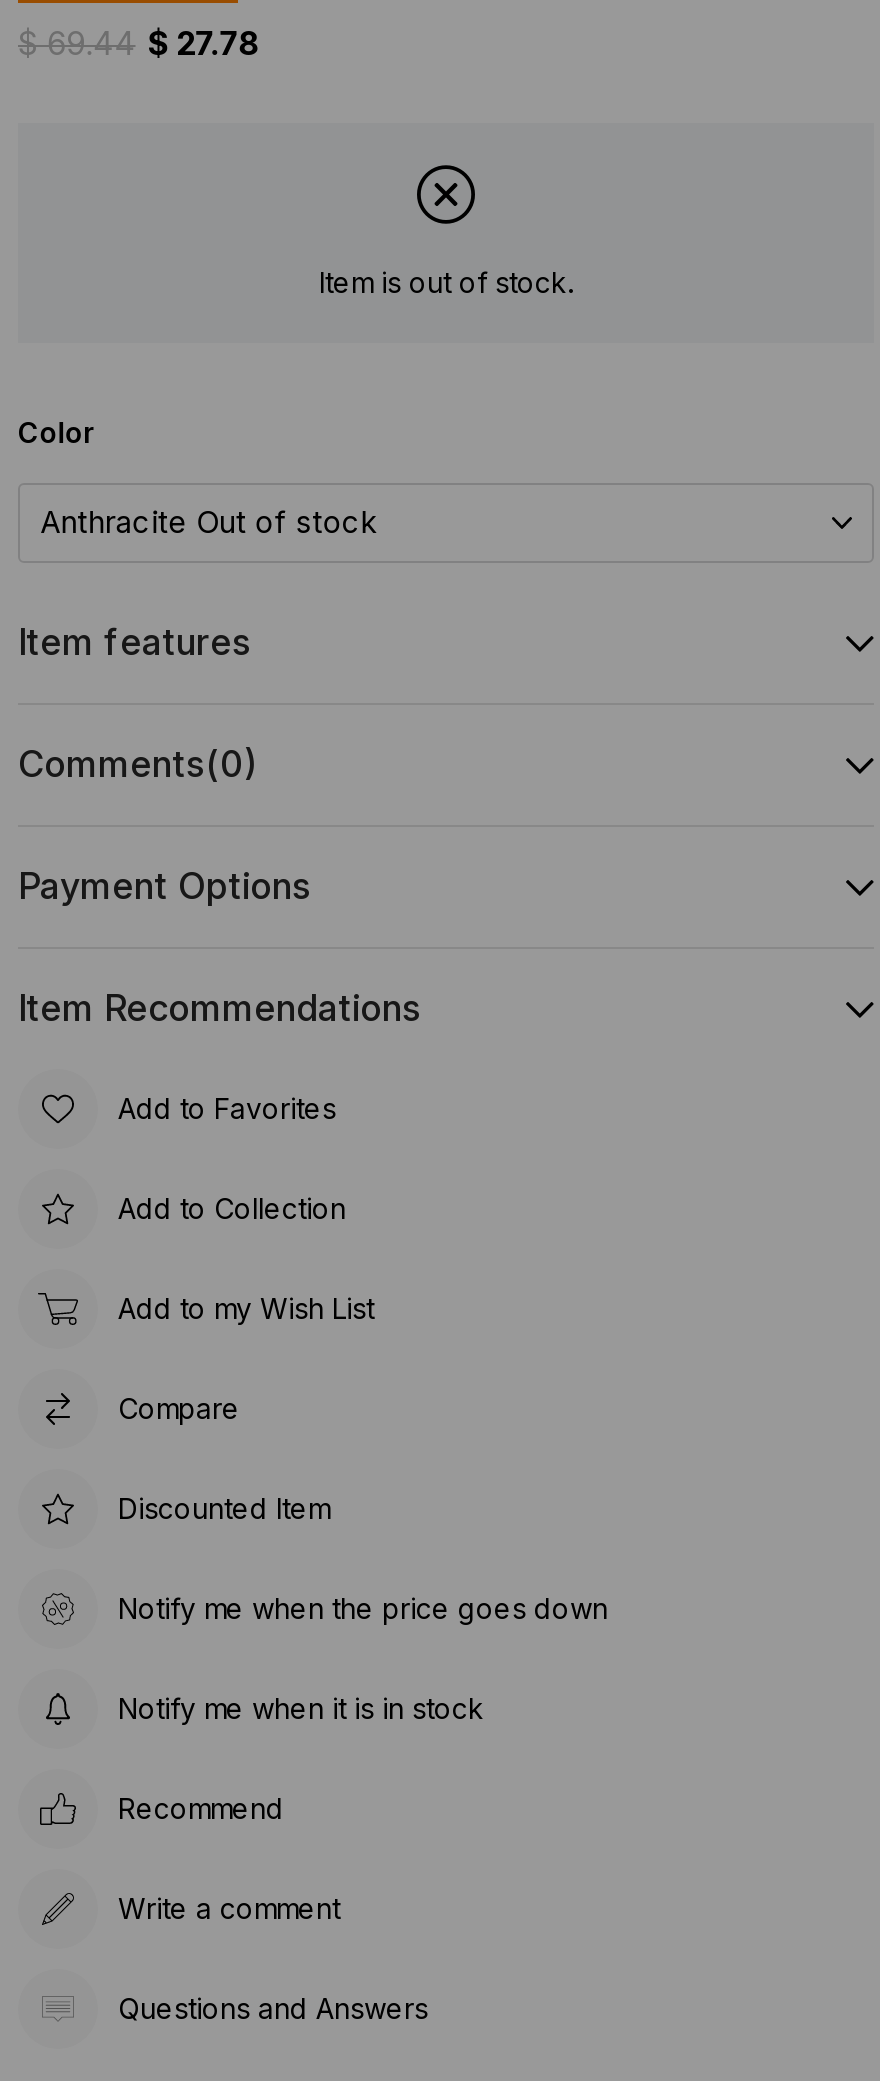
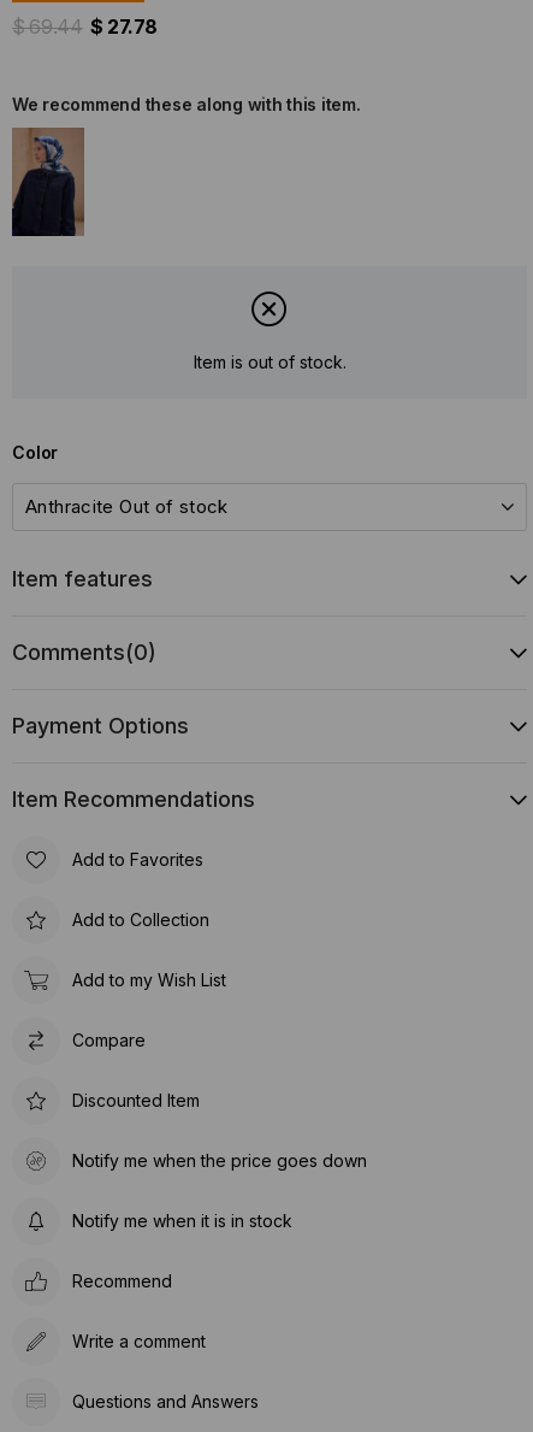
+ [image]

+ We recommend these along with this item.
